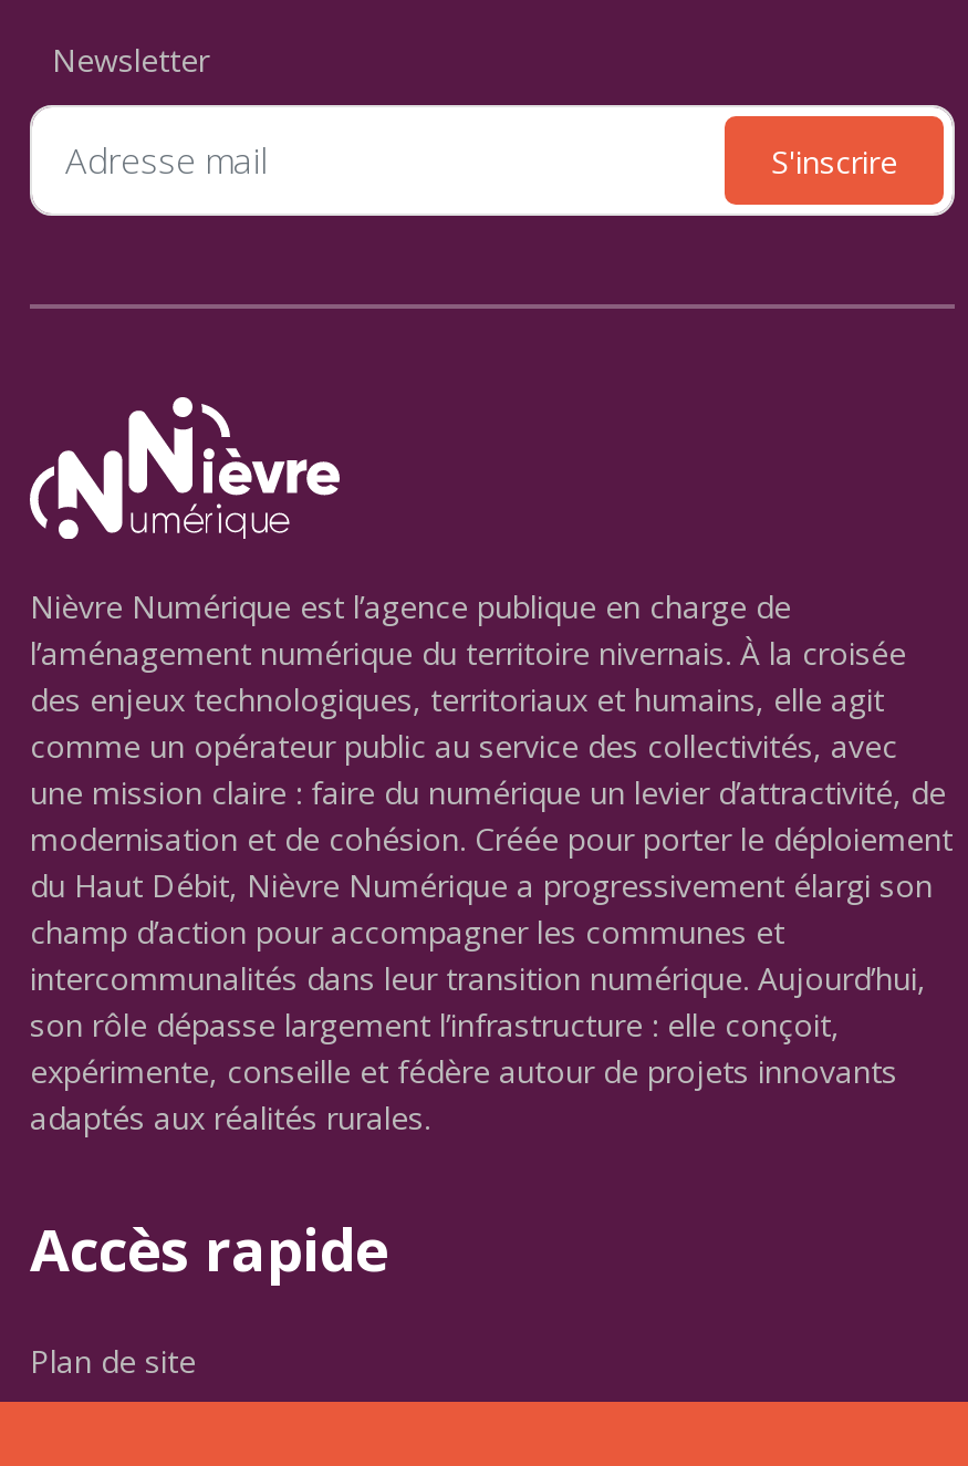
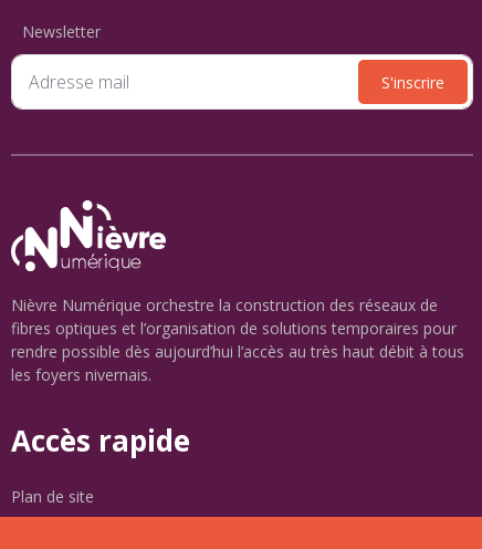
- Nièvre Numérique est l’agence publique en charge de
- l’aménagement numérique du territoire nivernais. À la croisée
- des enjeux technologiques, territoriaux et humains, elle agit
- comme un opérateur public au service des collectivités, avec
- une mission claire : faire du numérique un levier d’attractivité, de
- modernisation et de cohésion. Créée pour porter le déploiement
- du Haut Débit, Nièvre Numérique a progressivement élargi son
- champ d’action pour accompagner les communes et
- intercommunalités dans leur transition numérique. Aujourd’hui,
- son rôle dépasse largement l’infrastructure : elle conçoit,
- expérimente, conseille et fédère autour de projets innovants
- adaptés aux réalités rurales.
+ Nièvre Numérique orchestre la construction des réseaux de
+ fibres optiques et l’organisation de solutions temporaires pour
+ rendre possible dès aujourd’hui l’accès au très haut débit à tous
+ les foyers nivernais.
